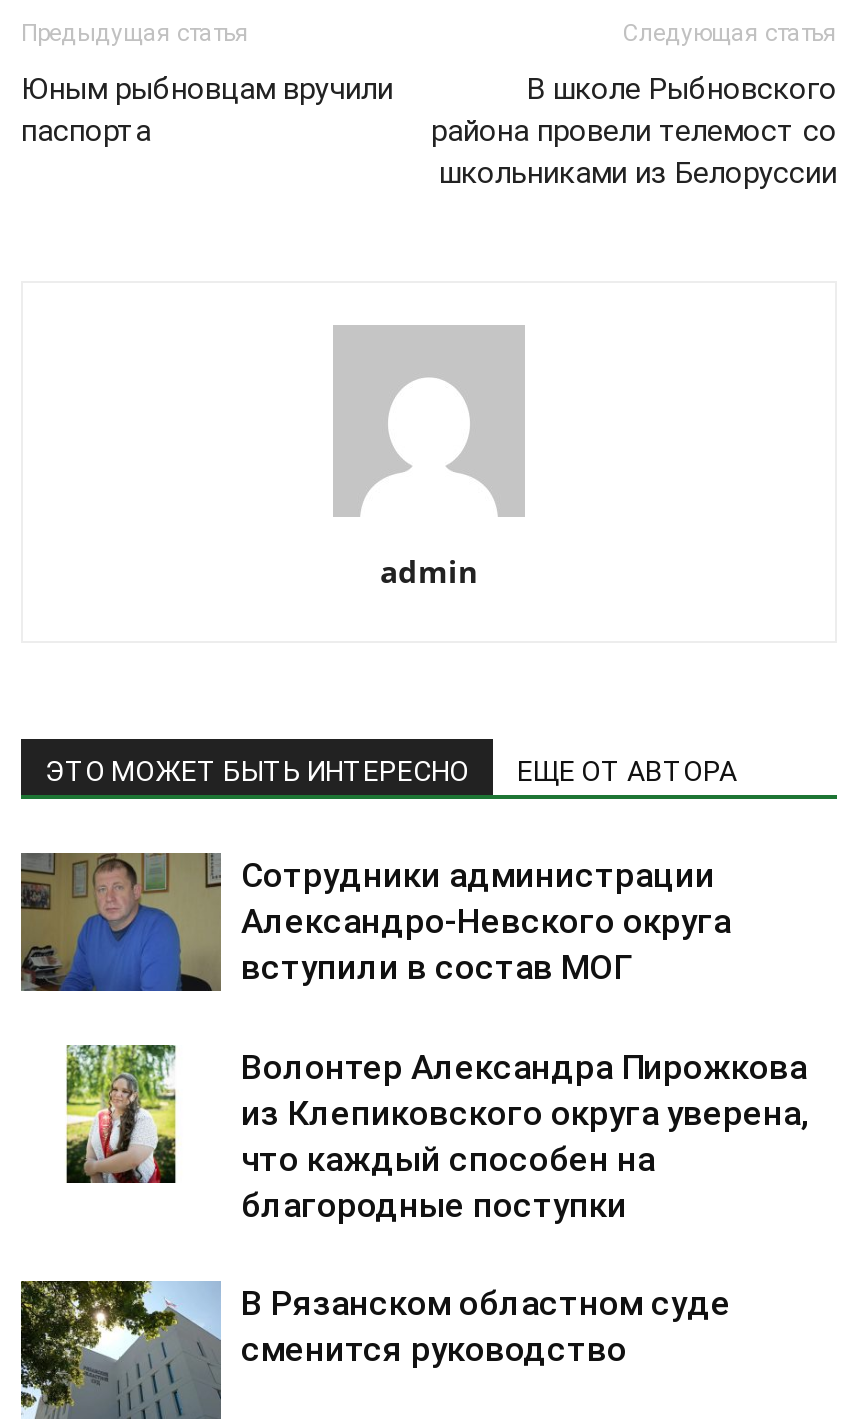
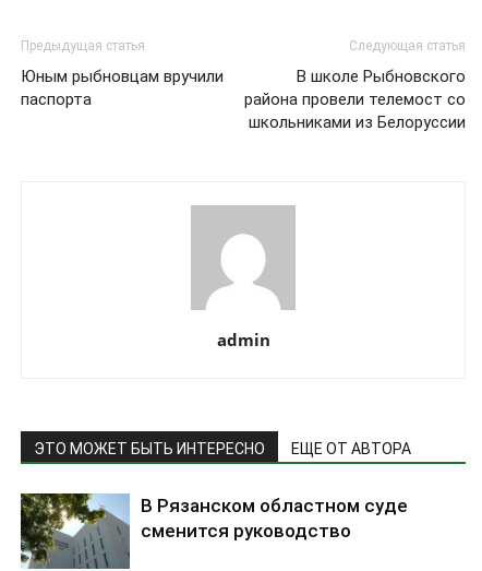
- [image]
- Сотрудники администрации
- Александро-Невского округа
- вступили в состав МОГ
- Волонтер Александра Пирожкова
- из Клепиковского округа уверена,
- что каждый способен на
- благородные поступки

- [image]
